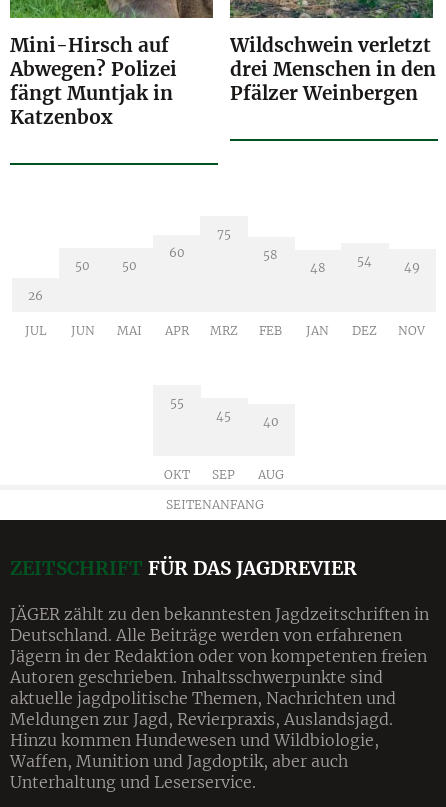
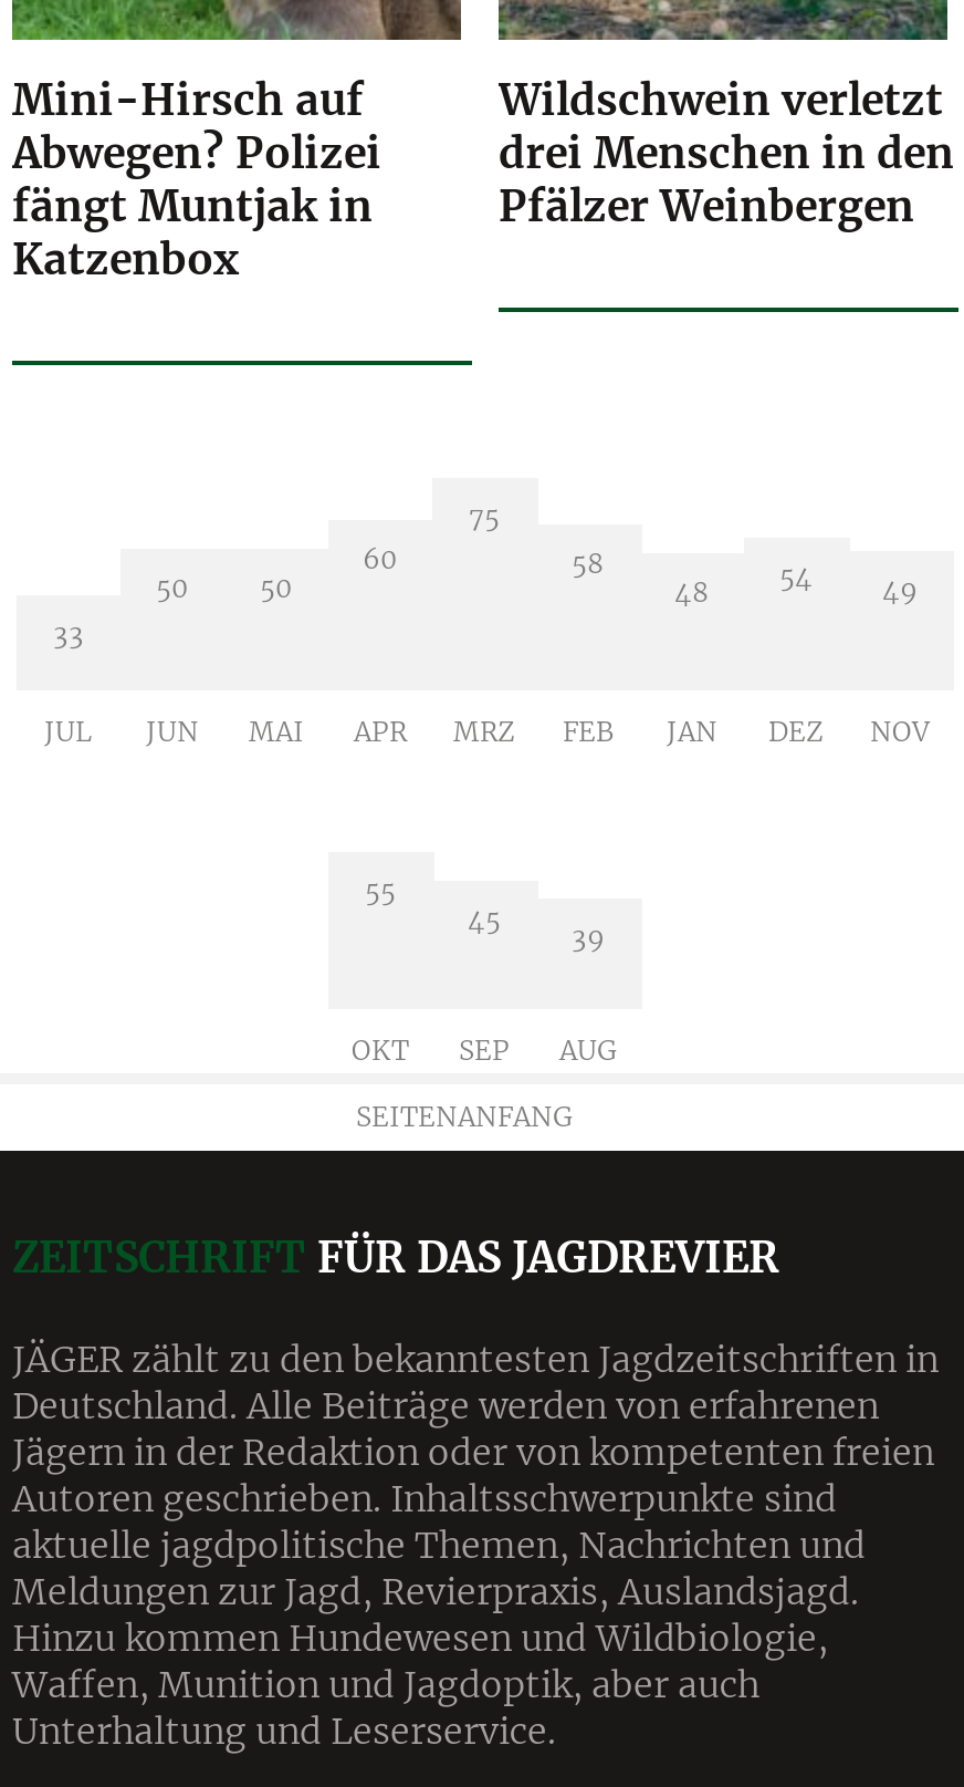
- 26
+ 33

- 40
+ 39
